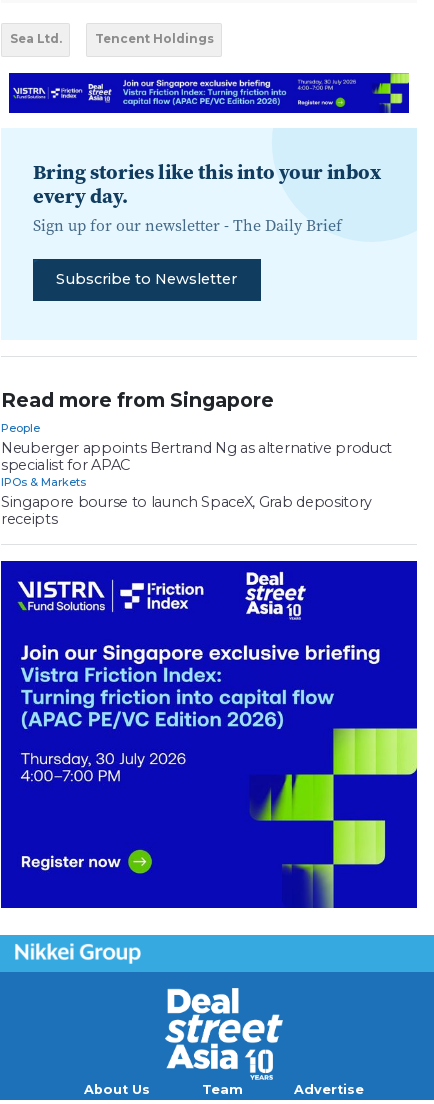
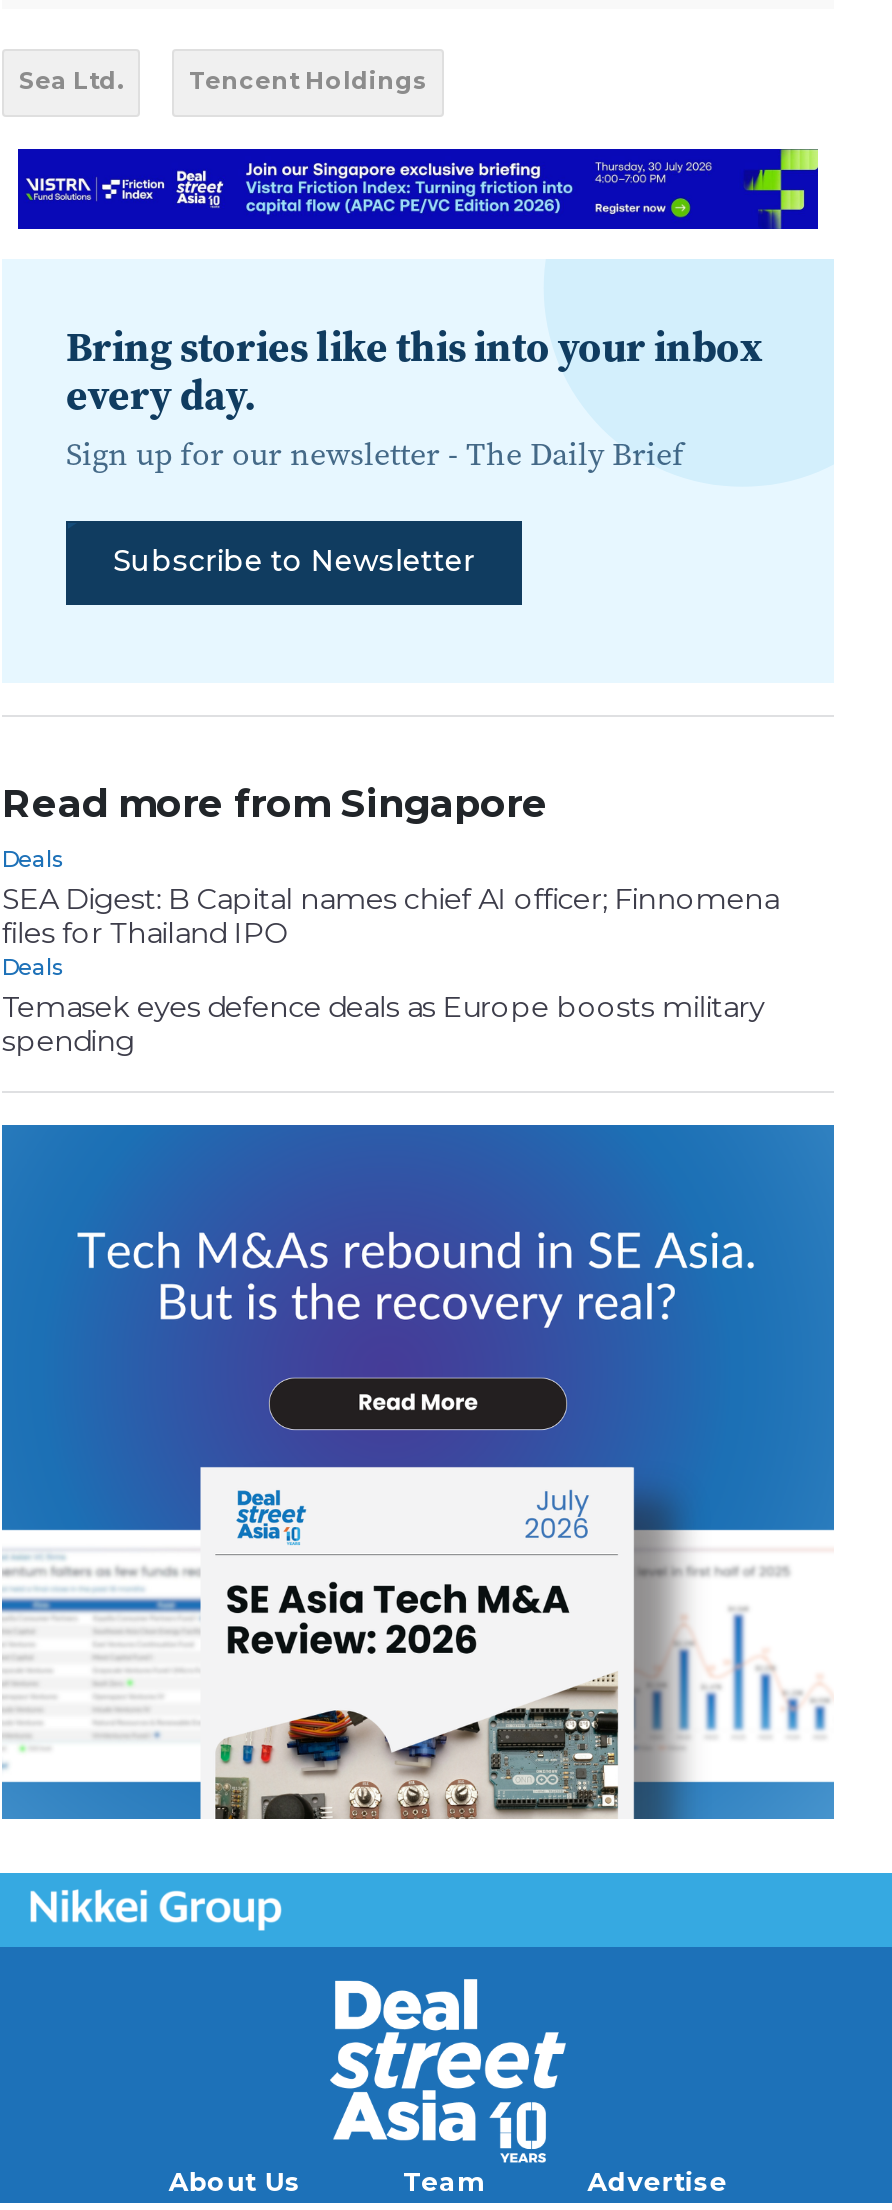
- People
- Neuberger appoints Bertrand Ng as alternative product
- specialist for APAC
- IPOs & Markets
- Singapore bourse to launch SpaceX, Grab depository
- receipts
+ Deals
+ SEA Digest: B Capital names chief AI officer; Finnomena
+ files for Thailand IPO
+ Deals
+ Temasek eyes defence deals as Europe boosts military
+ spending

- [image]
+ [image]
